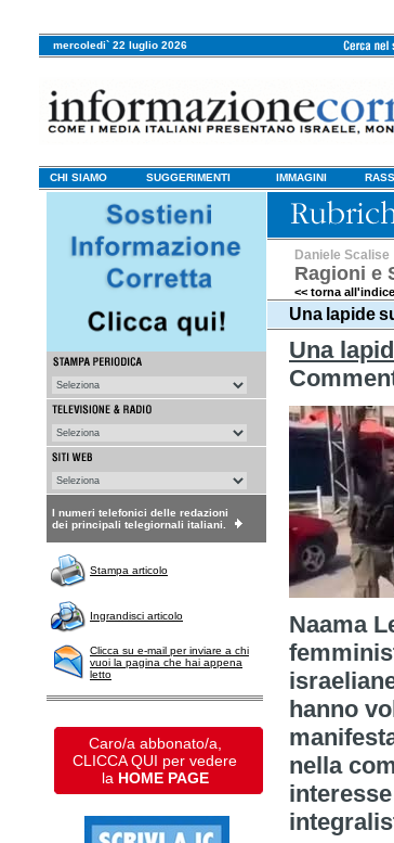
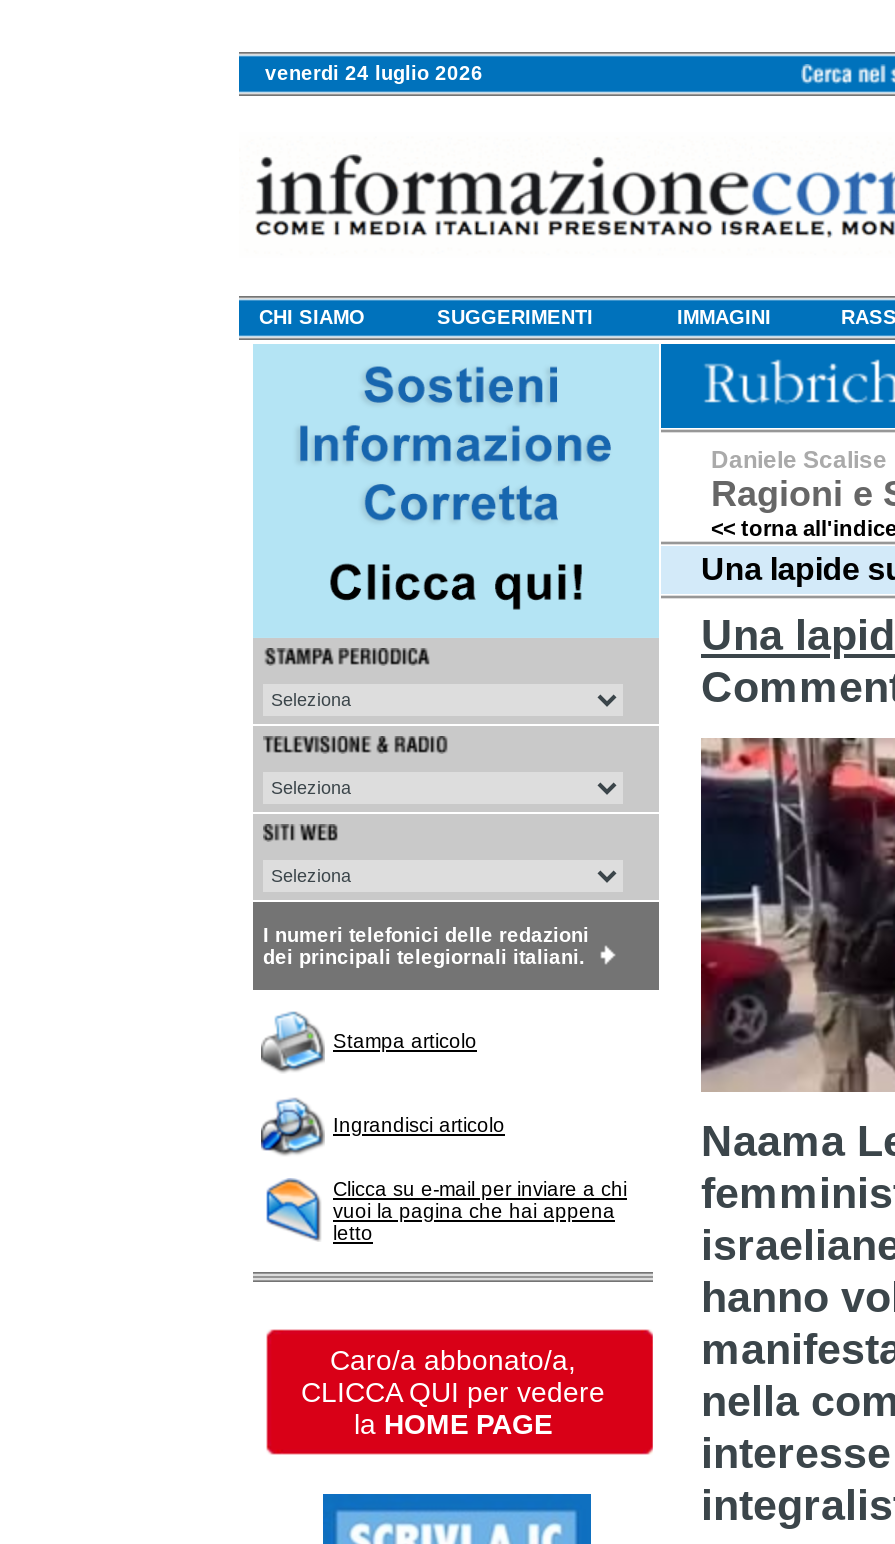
- mercoledi` 22 luglio 2026
+ venerdi 24 luglio 2026
